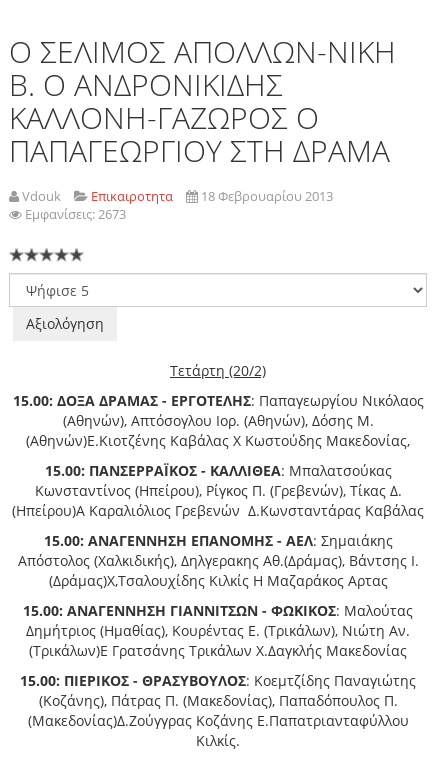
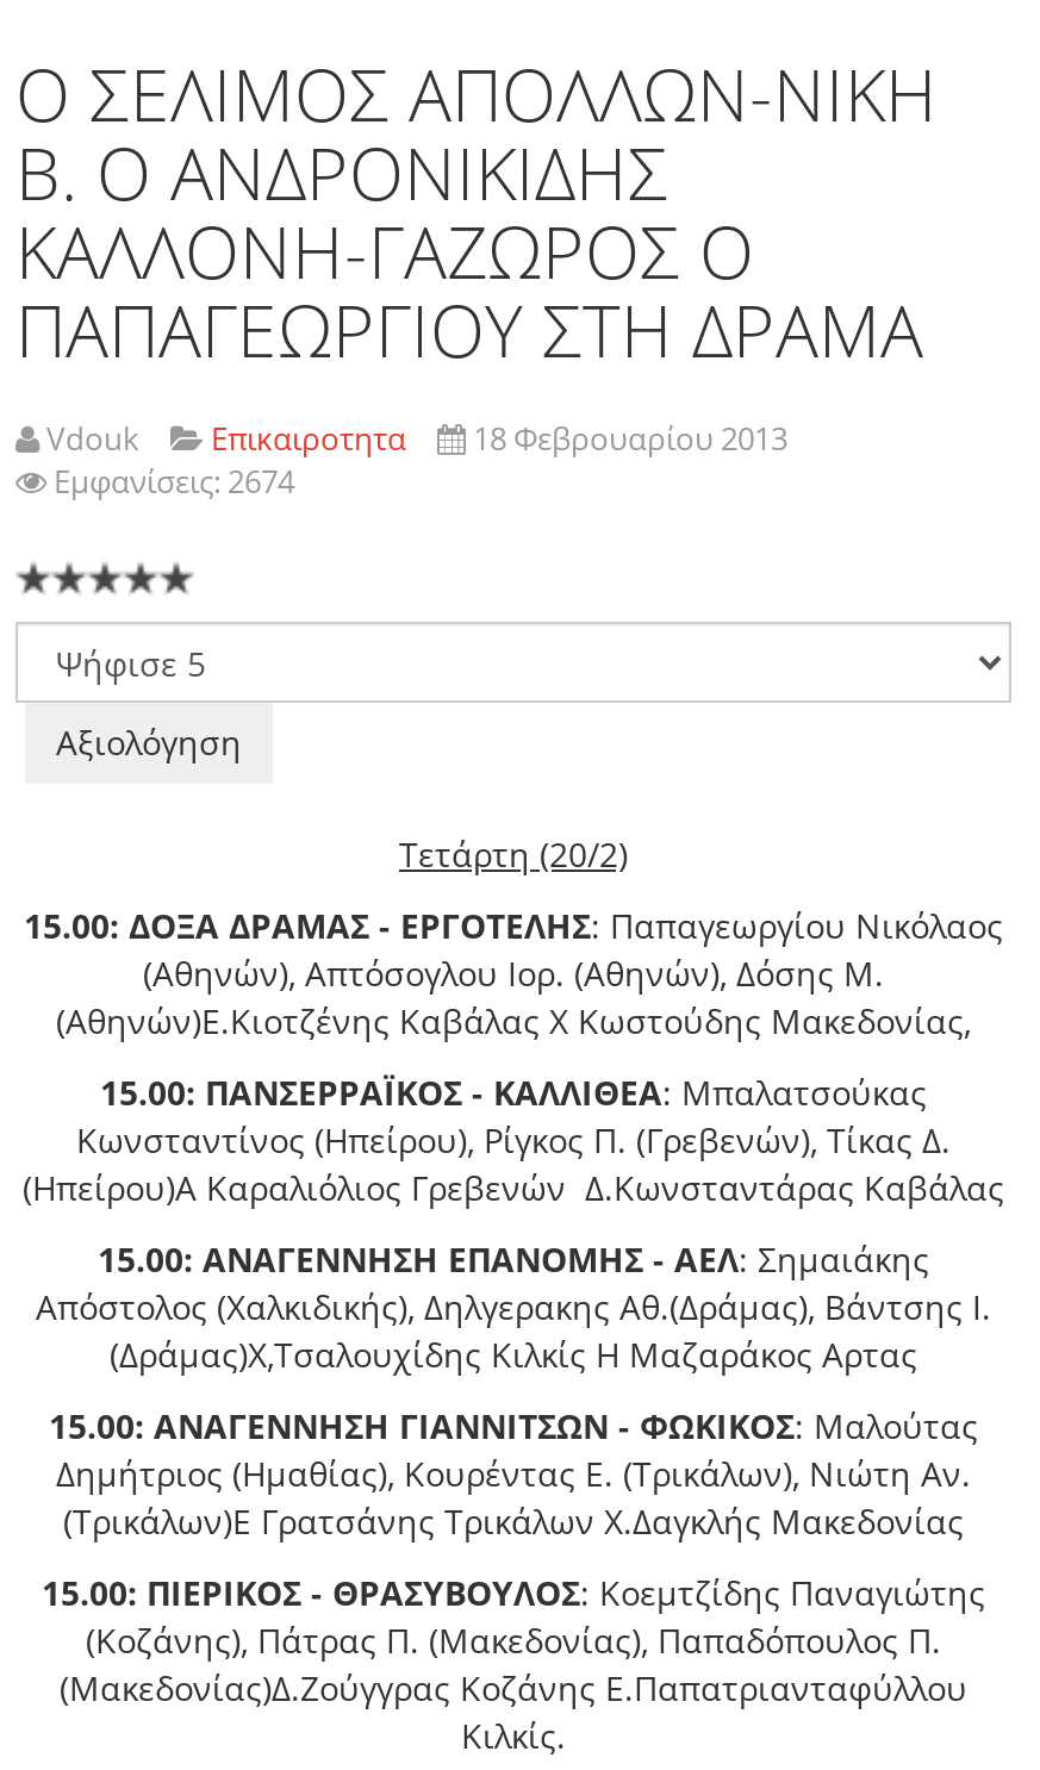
- Εμφανίσεις: 2673
+ Εμφανίσεις: 2674
